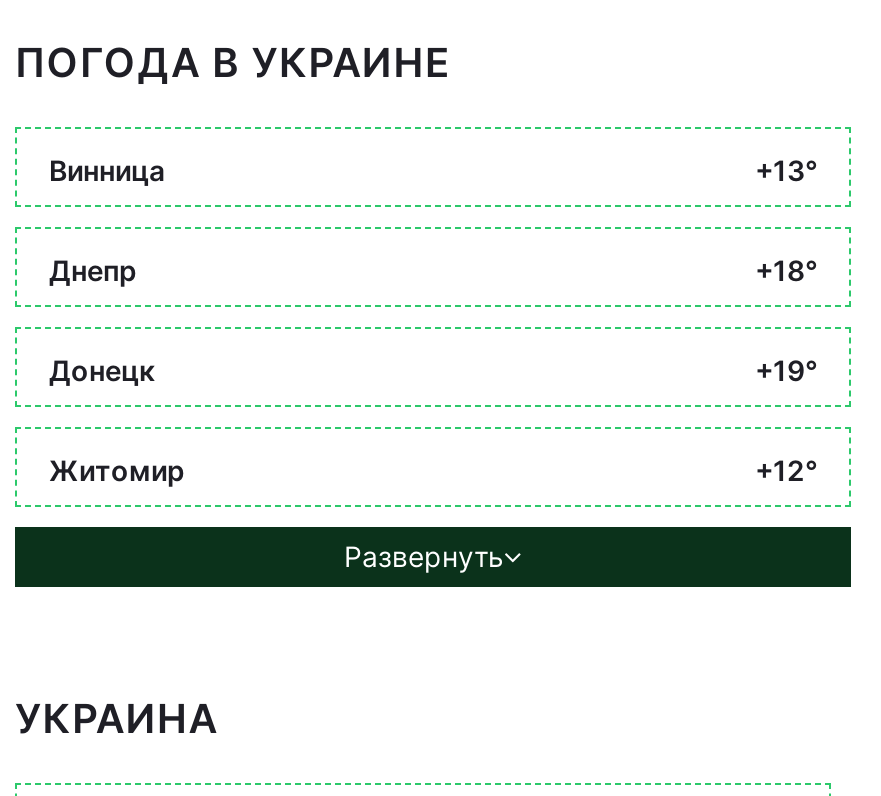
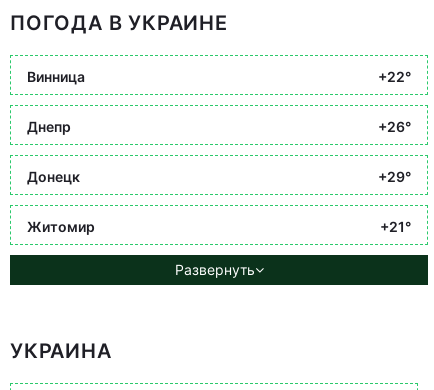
- +13°
+ +22°

- +18°
+ +26°

- +19°
+ +29°

- +12°
+ +21°
